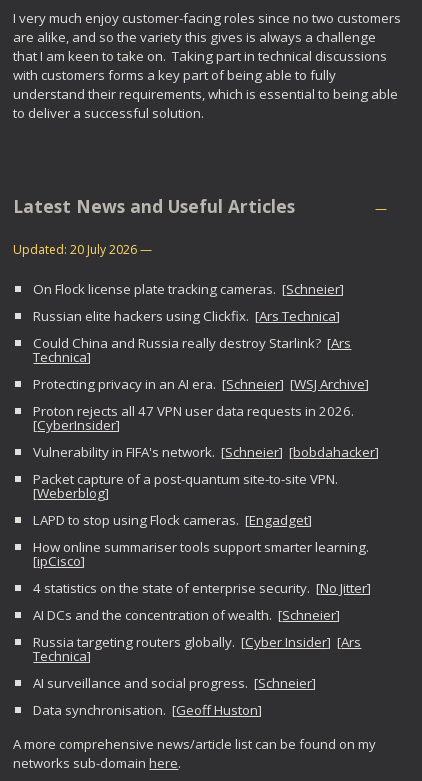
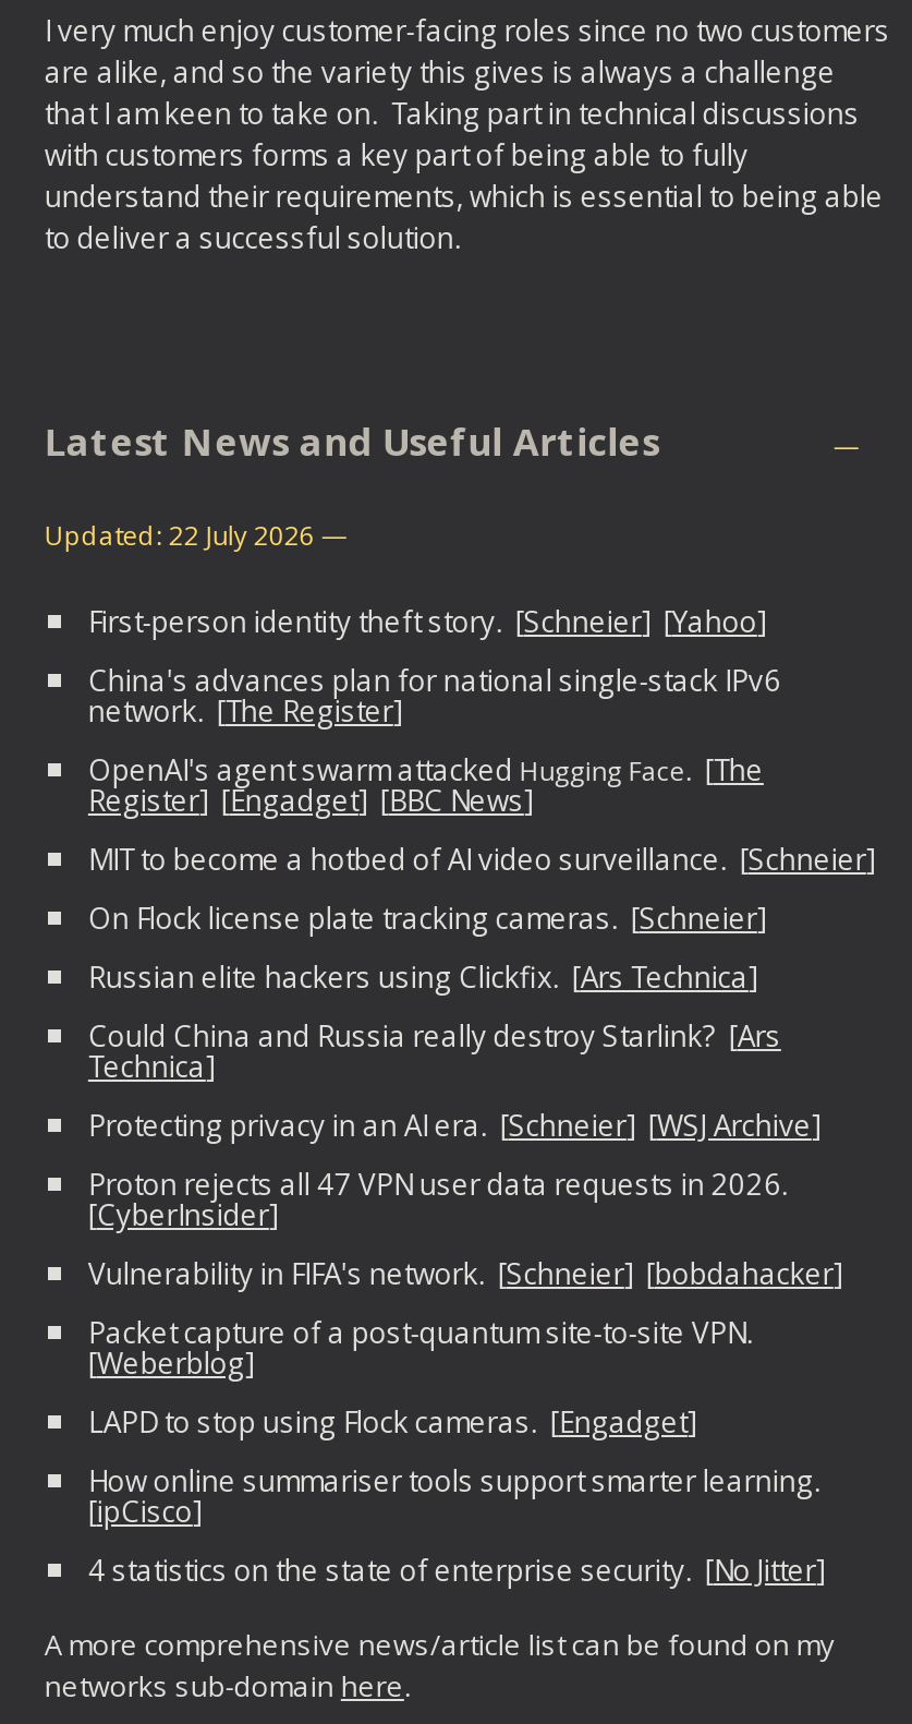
- Updated: 20 July 2026 —
+ Updated: 22 July 2026 —
+ First-person identity theft story. [Schneier] [Yahoo]
+ China's advances plan for national single-stack IPv6
+ network. [The Register]
+ OpenAI's agent swarm attacked Hugging Face. [The
+ Register] [Engadget] [BBC News]
+ MIT to become a hotbed of AI video surveillance. [Schneier]

moved down: On Flock license plate tracking cameras. [Schneier] | Russian elite hackers using Clickfix. [Ars Technica] | Could China and Russia really destroy Starlink? [Ars | ... | [ipCisco] | 4 statistics on the state of enterprise security. [No Jitter]

- AI DCs and the concentration of wealth. [Schneier]
- Russia targeting routers globally. [Cyber Insider] [Ars
- Technica]
- AI surveillance and social progress. [Schneier]
- Data synchronisation. [Geoff Huston]
